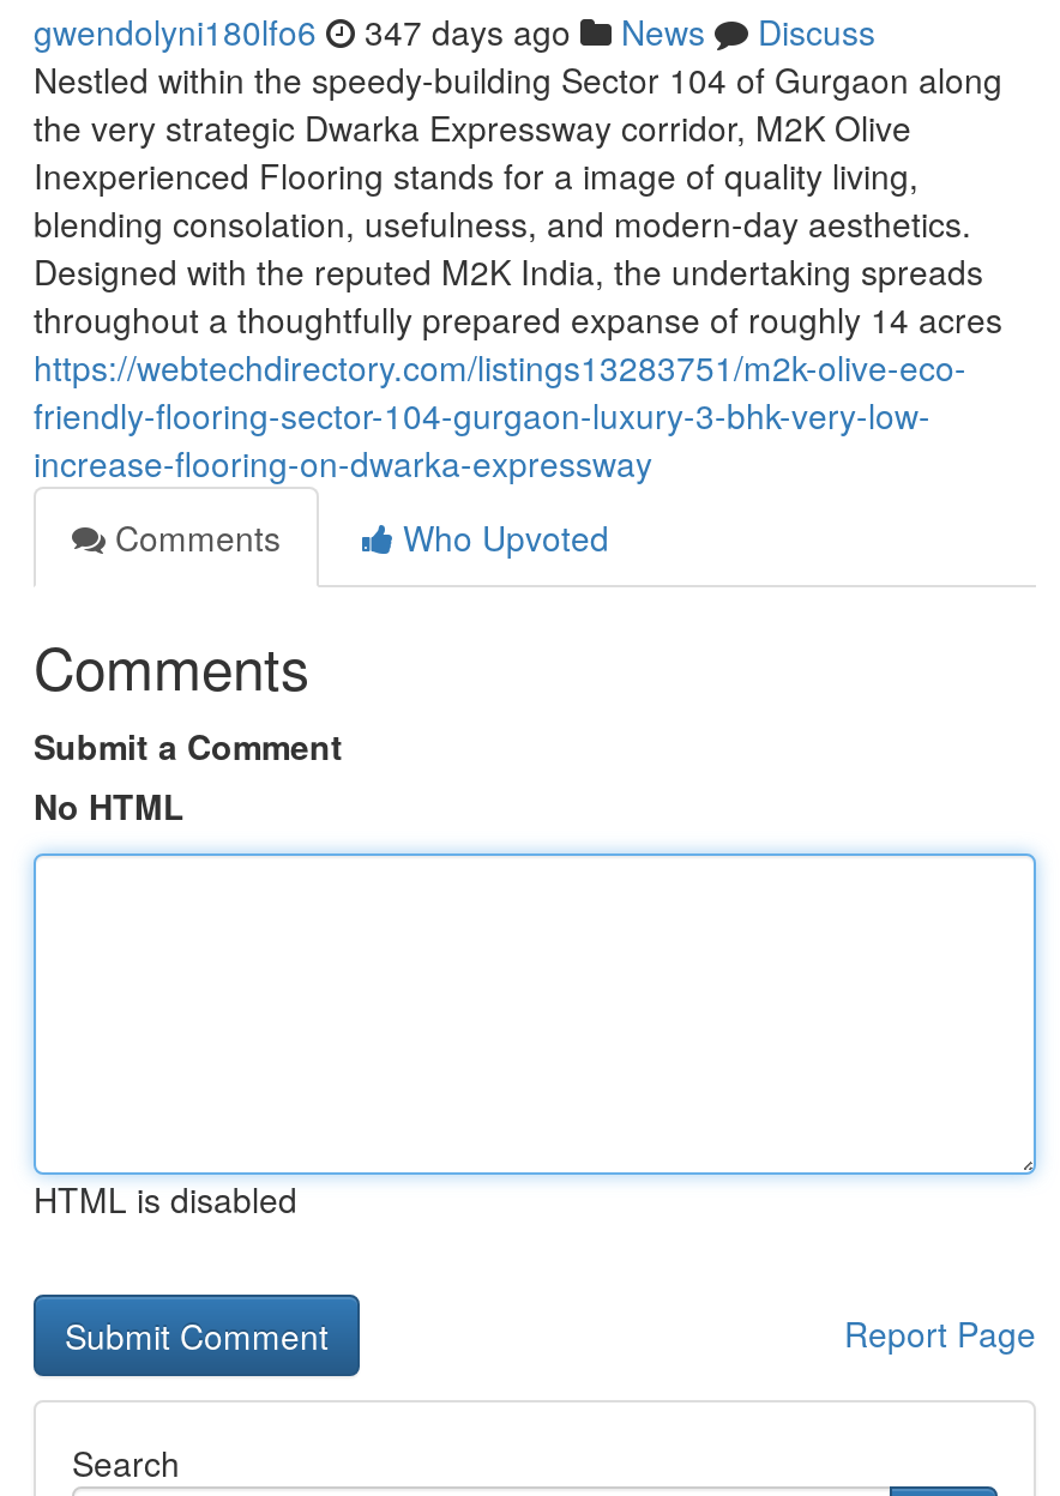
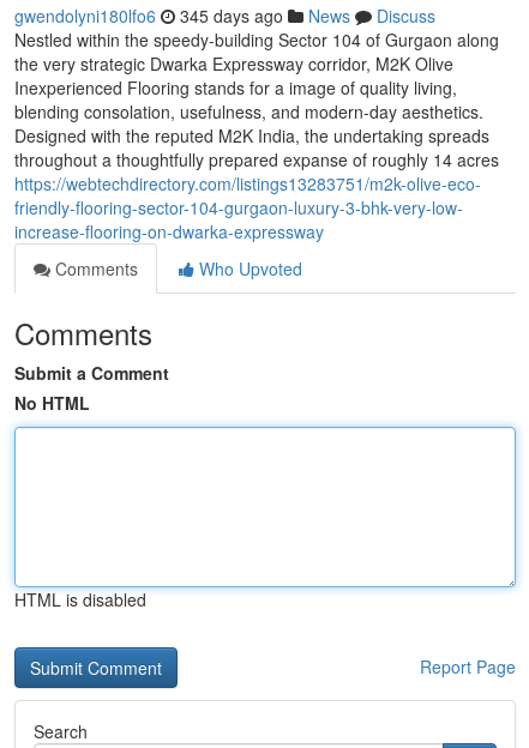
- gwendolyni180lfo6 347 days ago News Discuss
+ gwendolyni180lfo6 345 days ago News Discuss
